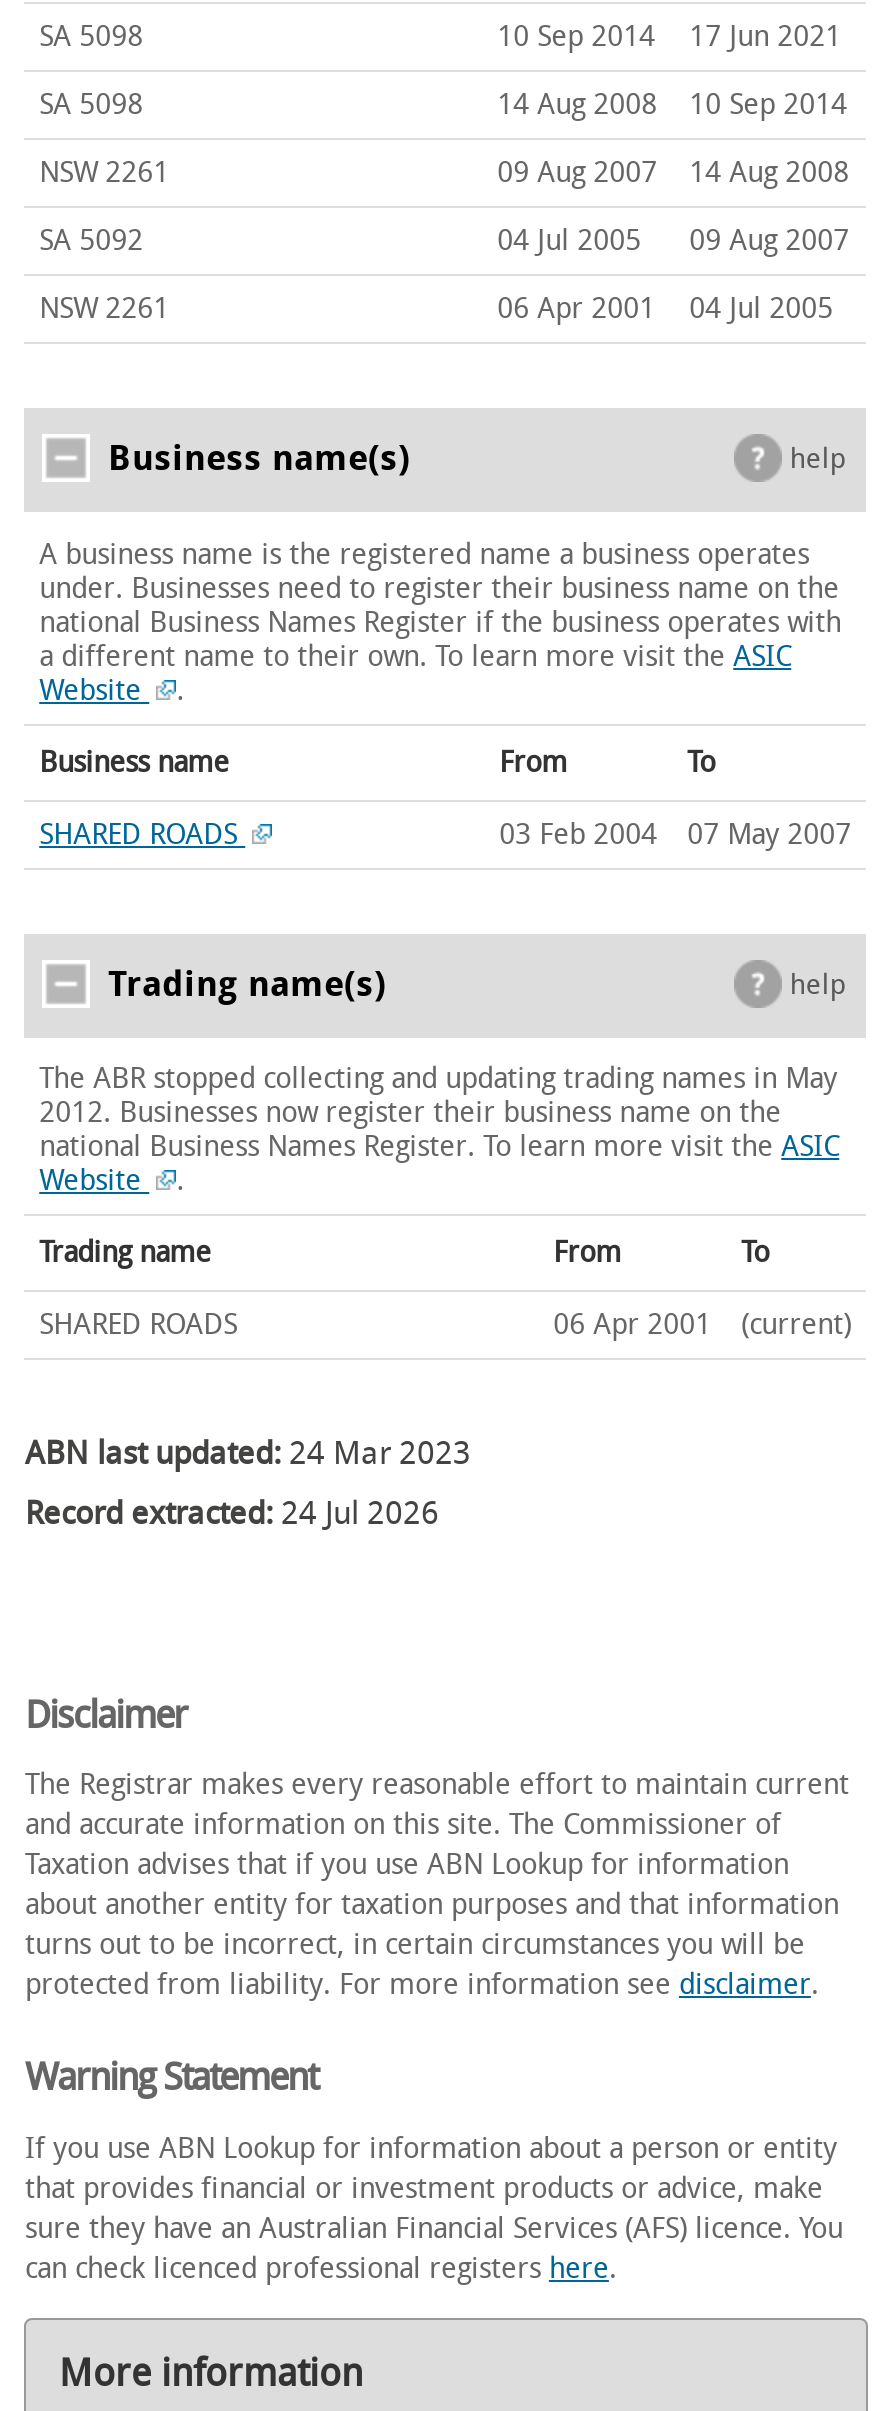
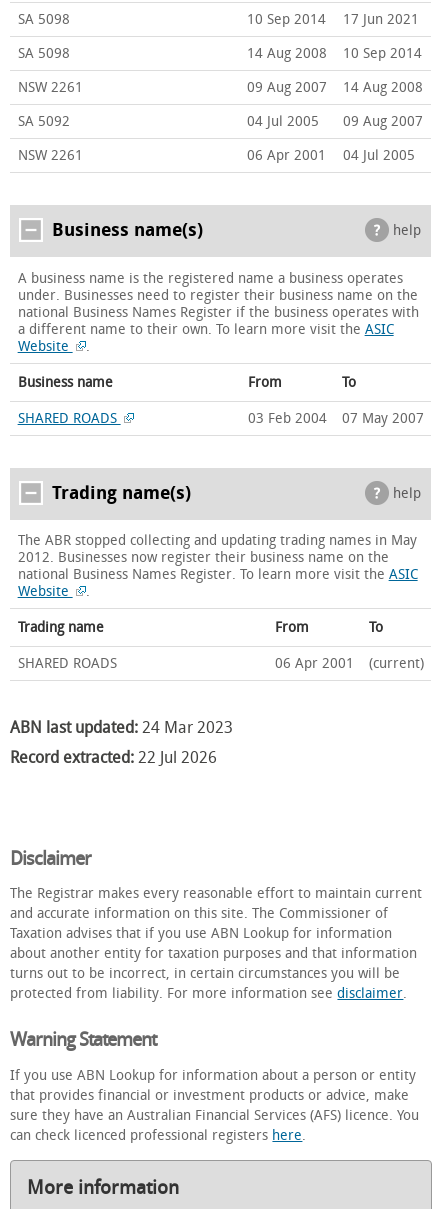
- Record extracted: 24 Jul 2026
+ Record extracted: 22 Jul 2026
